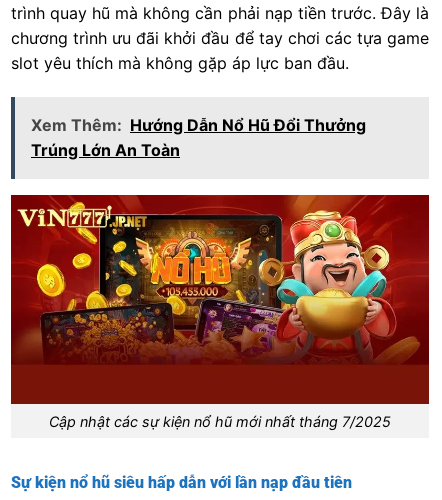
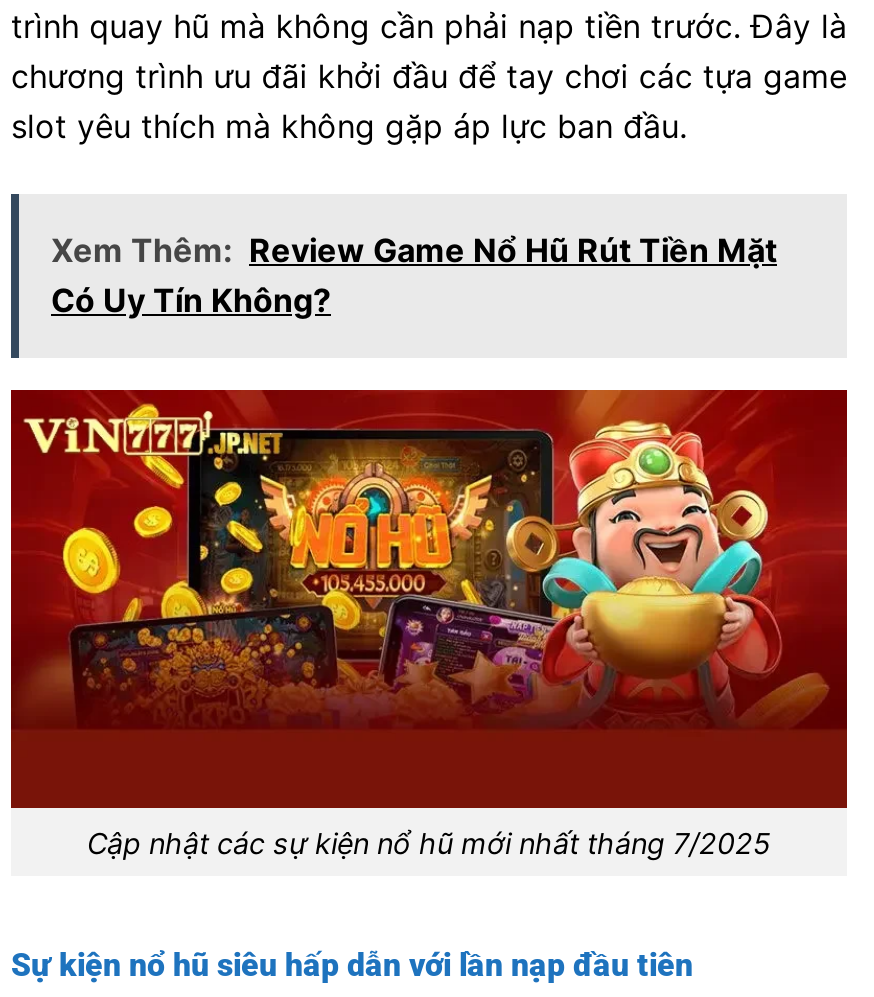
- Xem Thêm: Hướng Dẫn Nổ Hũ Đổi Thưởng
- Trúng Lớn An Toàn
+ Xem Thêm: Review Game Nổ Hũ Rút Tiền Mặt
+ Có Uy Tín Không?
